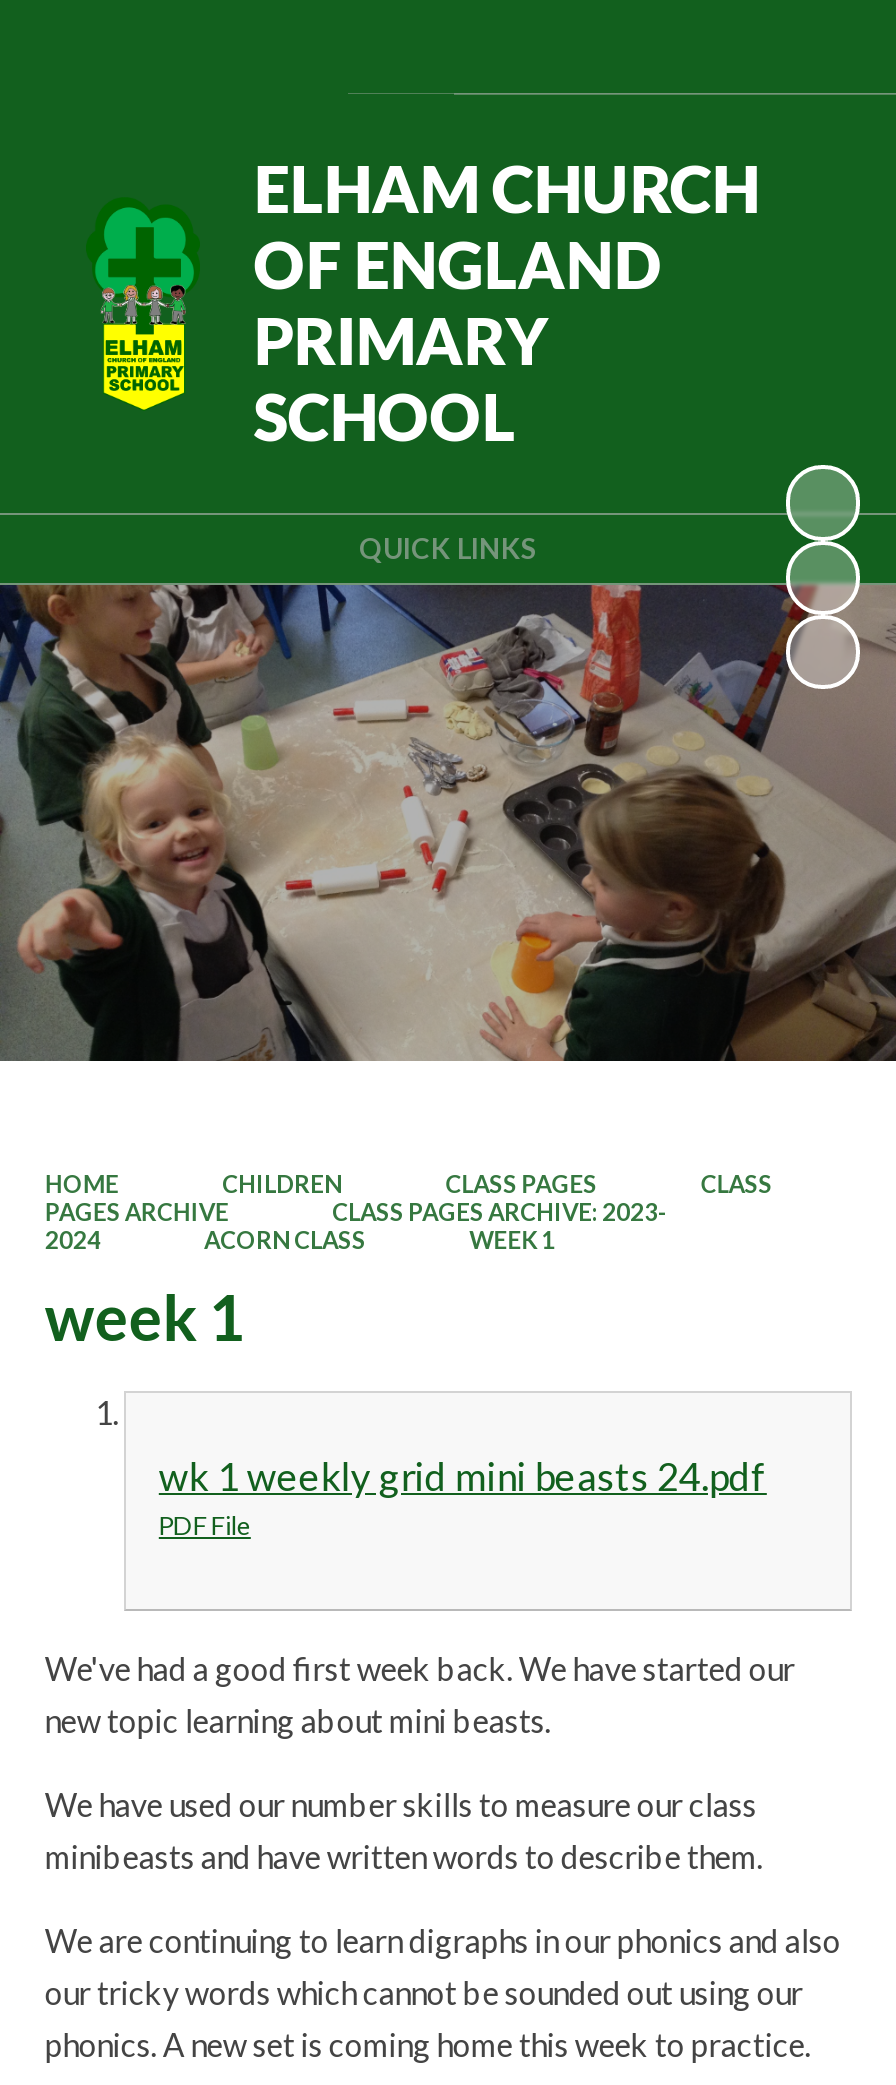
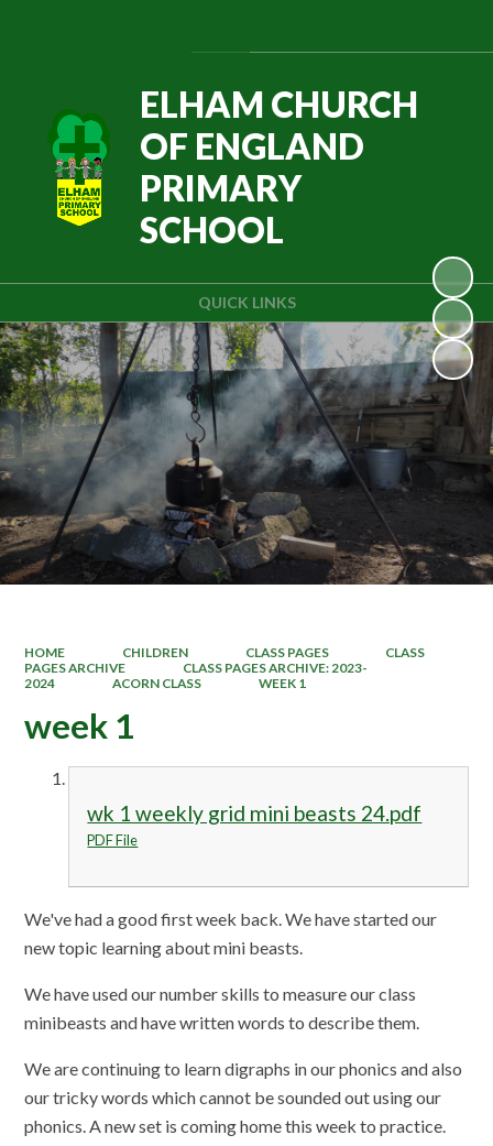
- [image]
+ [image]
